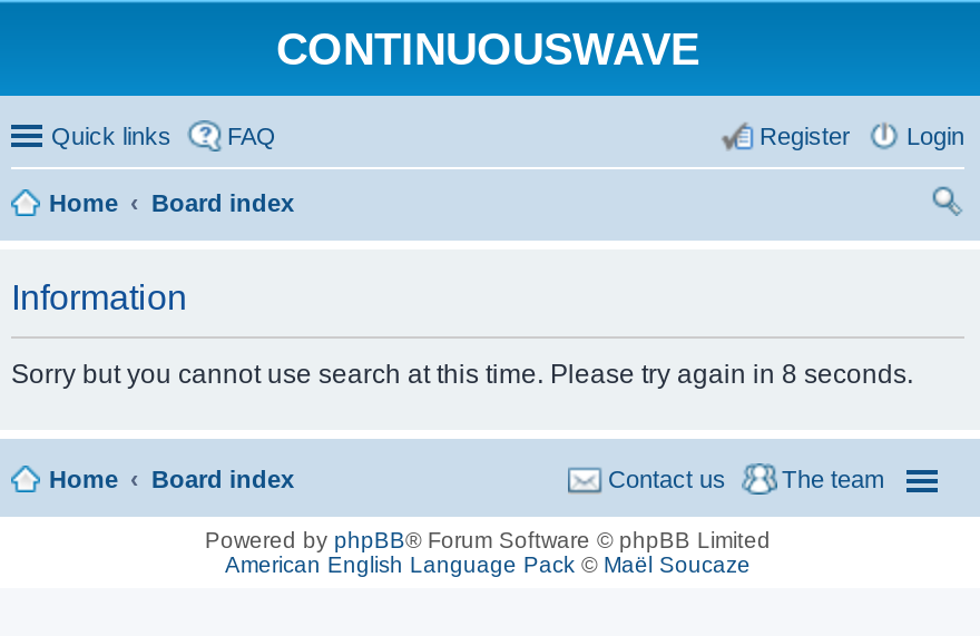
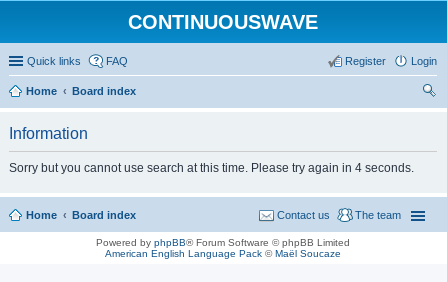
- Sorry but you cannot use search at this time. Please try again in 8 seconds.
+ Sorry but you cannot use search at this time. Please try again in 4 seconds.
